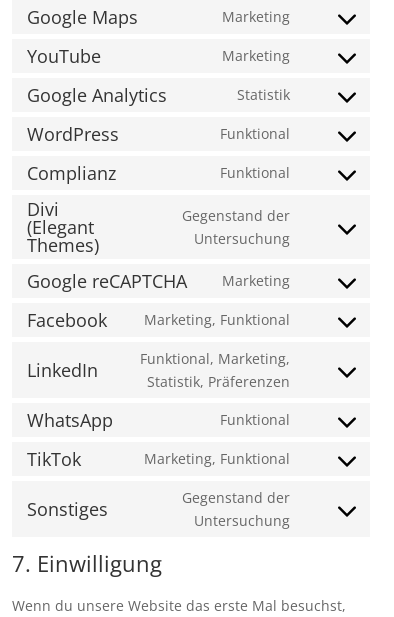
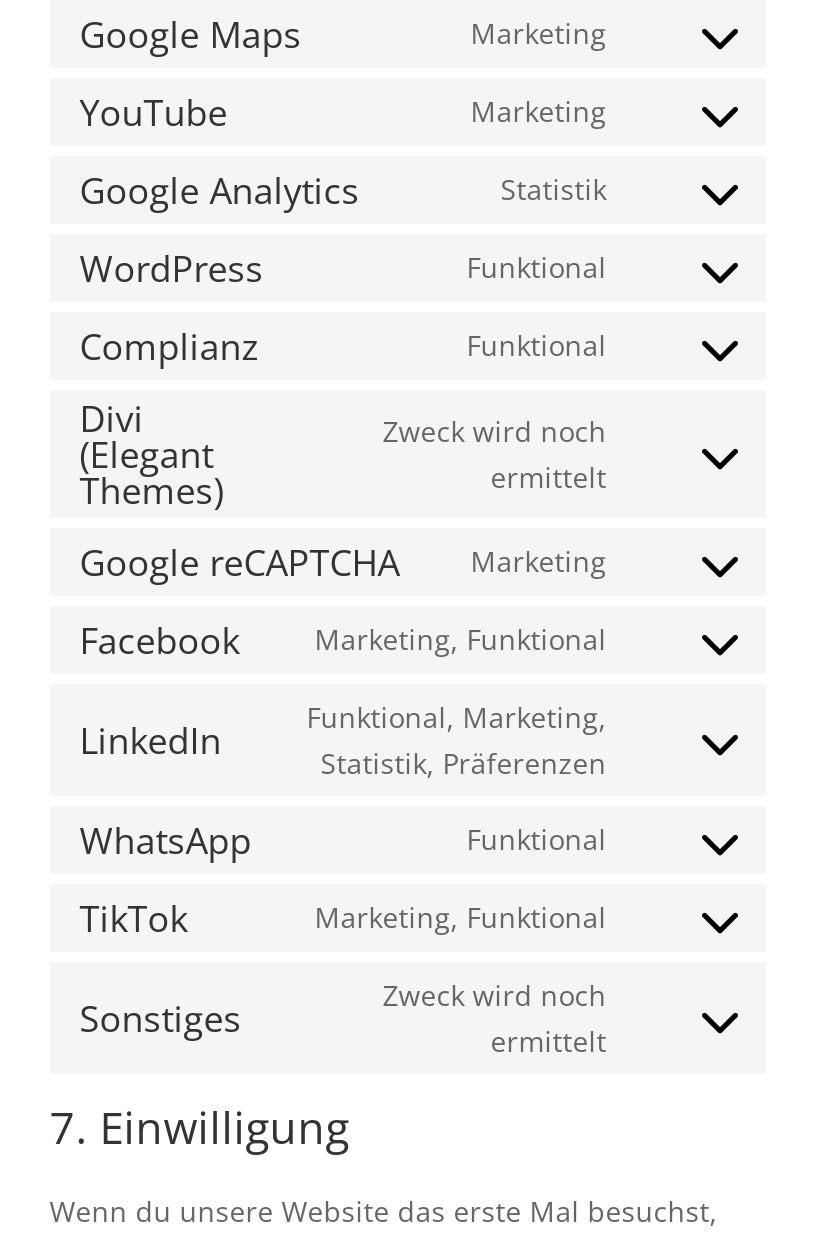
- Gegenstand der
- Untersuchung
+ Zweck wird noch
+ ermittelt

- Gegenstand der
- Untersuchung
+ Zweck wird noch
+ ermittelt
